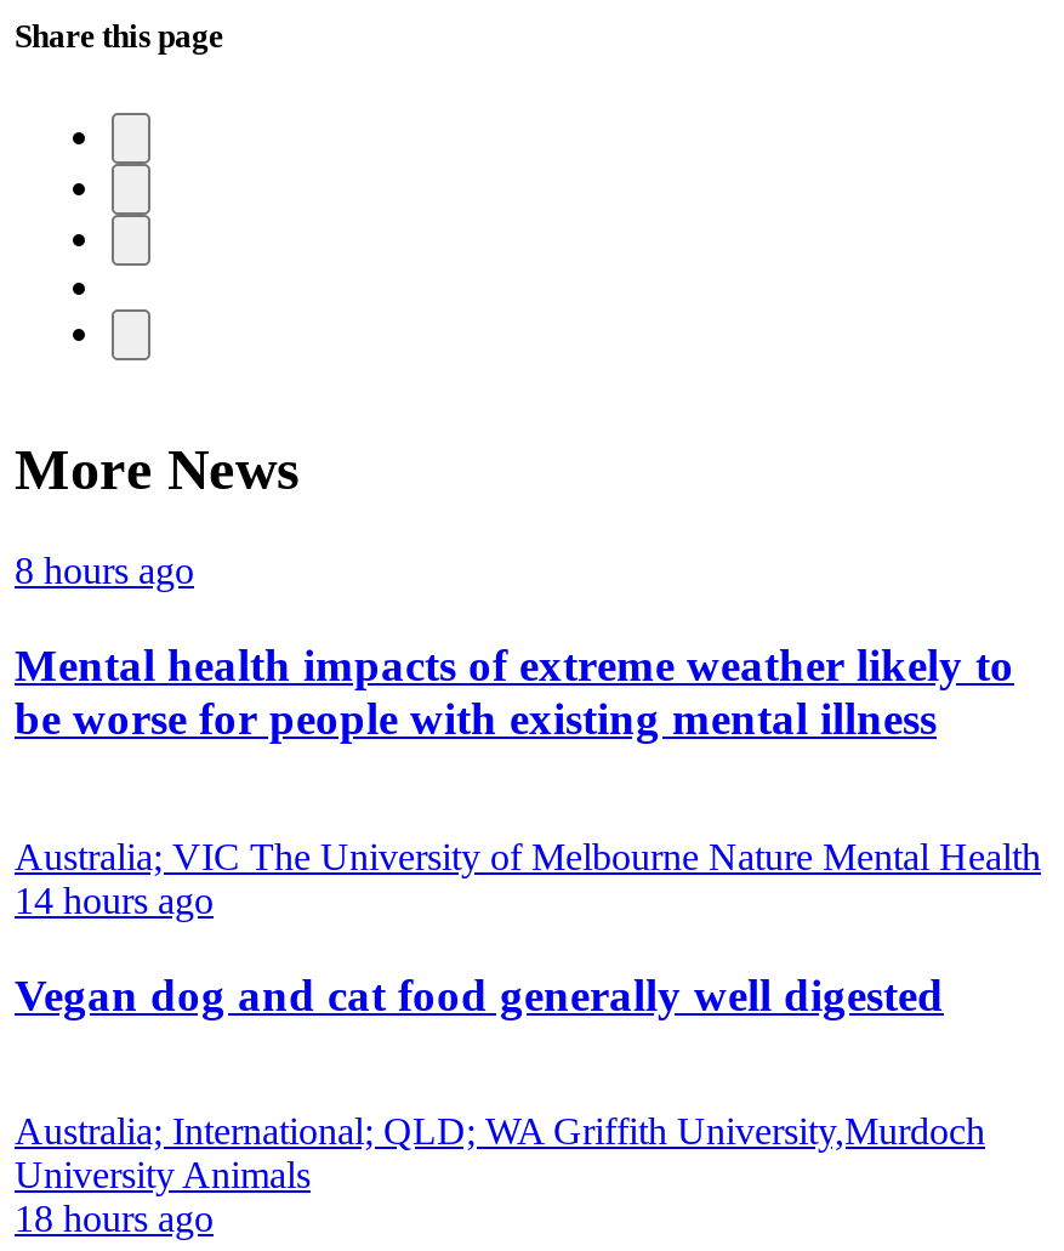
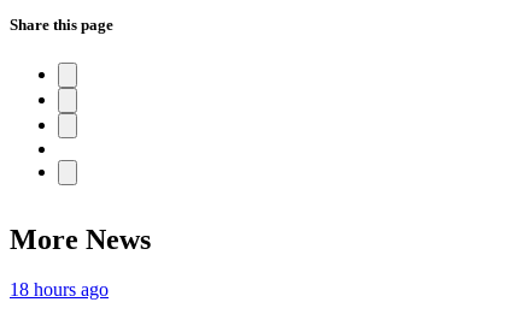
- 8 hours ago
- Mental health impacts of extreme weather likely to
- be worse for people with existing mental illness
- Australia; VIC The University of Melbourne Nature Mental Health
- 14 hours ago
- Vegan dog and cat food generally well digested
- Australia; International; QLD; WA Griffith University,Murdoch
- University Animals
